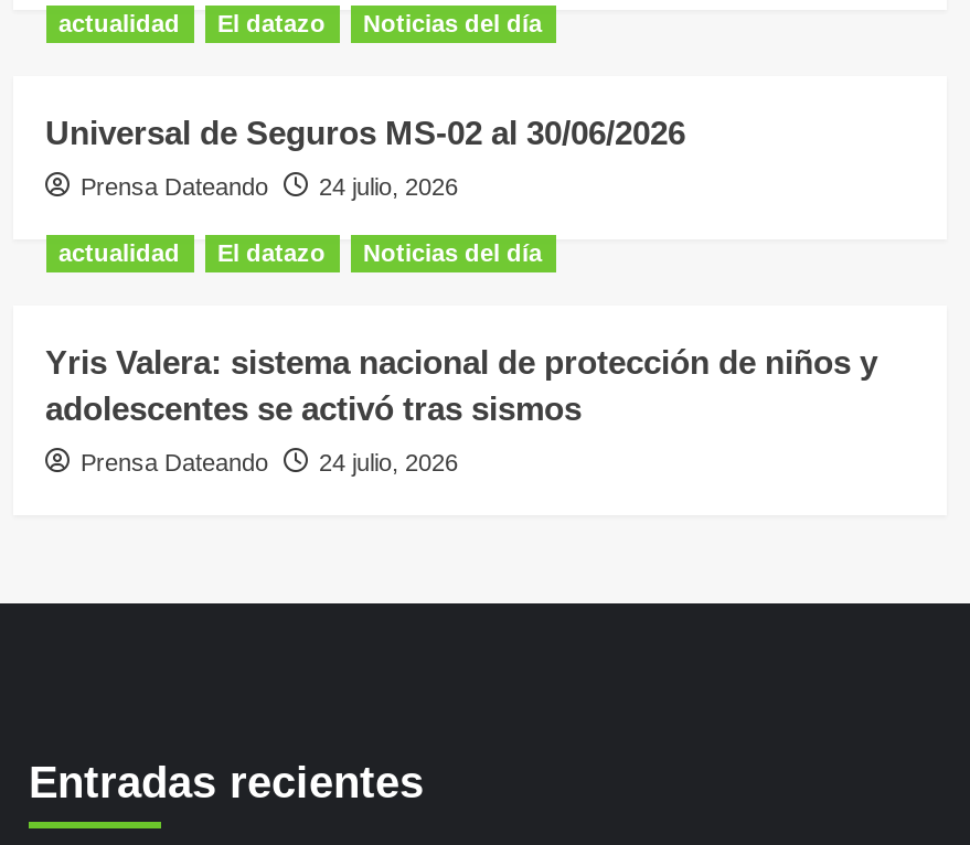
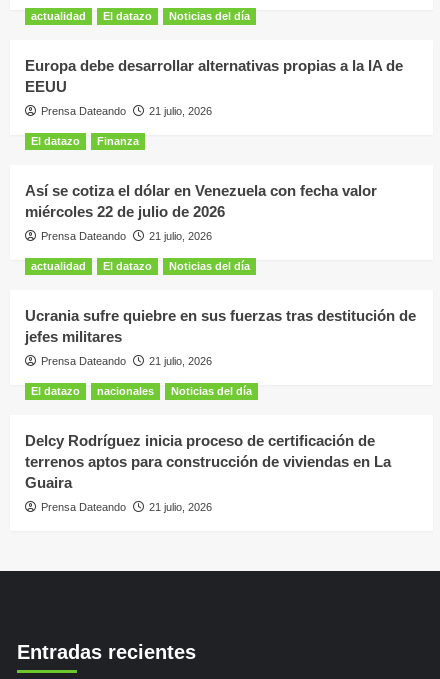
- Universal de Seguros MS-02 al 30/06/2026
+ Europa debe desarrollar alternativas propias a la IA de
+ EEUU

- 24 julio, 2026
+ 21 julio, 2026
+ El datazo
+ Finanza
+ Así se cotiza el dólar en Venezuela con fecha valor
+ miércoles 22 de julio de 2026
+ Prensa Dateando
+ 21 julio, 2026

- Yris Valera: sistema nacional de protección de niños y
- adolescentes se activó tras sismos
+ Ucrania sufre quiebre en sus fuerzas tras destitución de
+ jefes militares

- 24 julio, 2026
+ 21 julio, 2026
+ El datazo
+ nacionales
+ Noticias del día
+ Delcy Rodríguez inicia proceso de certificación de
+ terrenos aptos para construcción de viviendas en La
+ Guaira
+ Prensa Dateando
+ 21 julio, 2026
